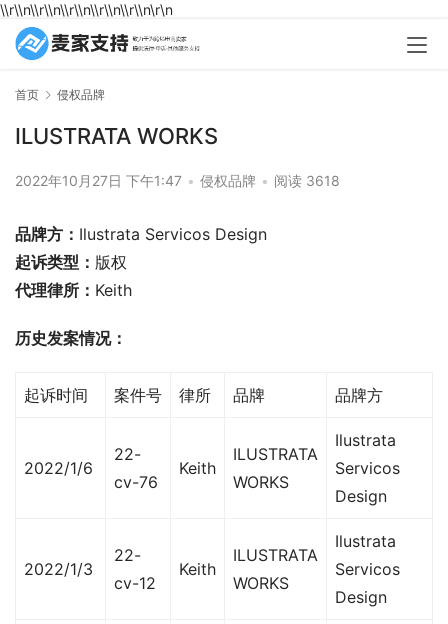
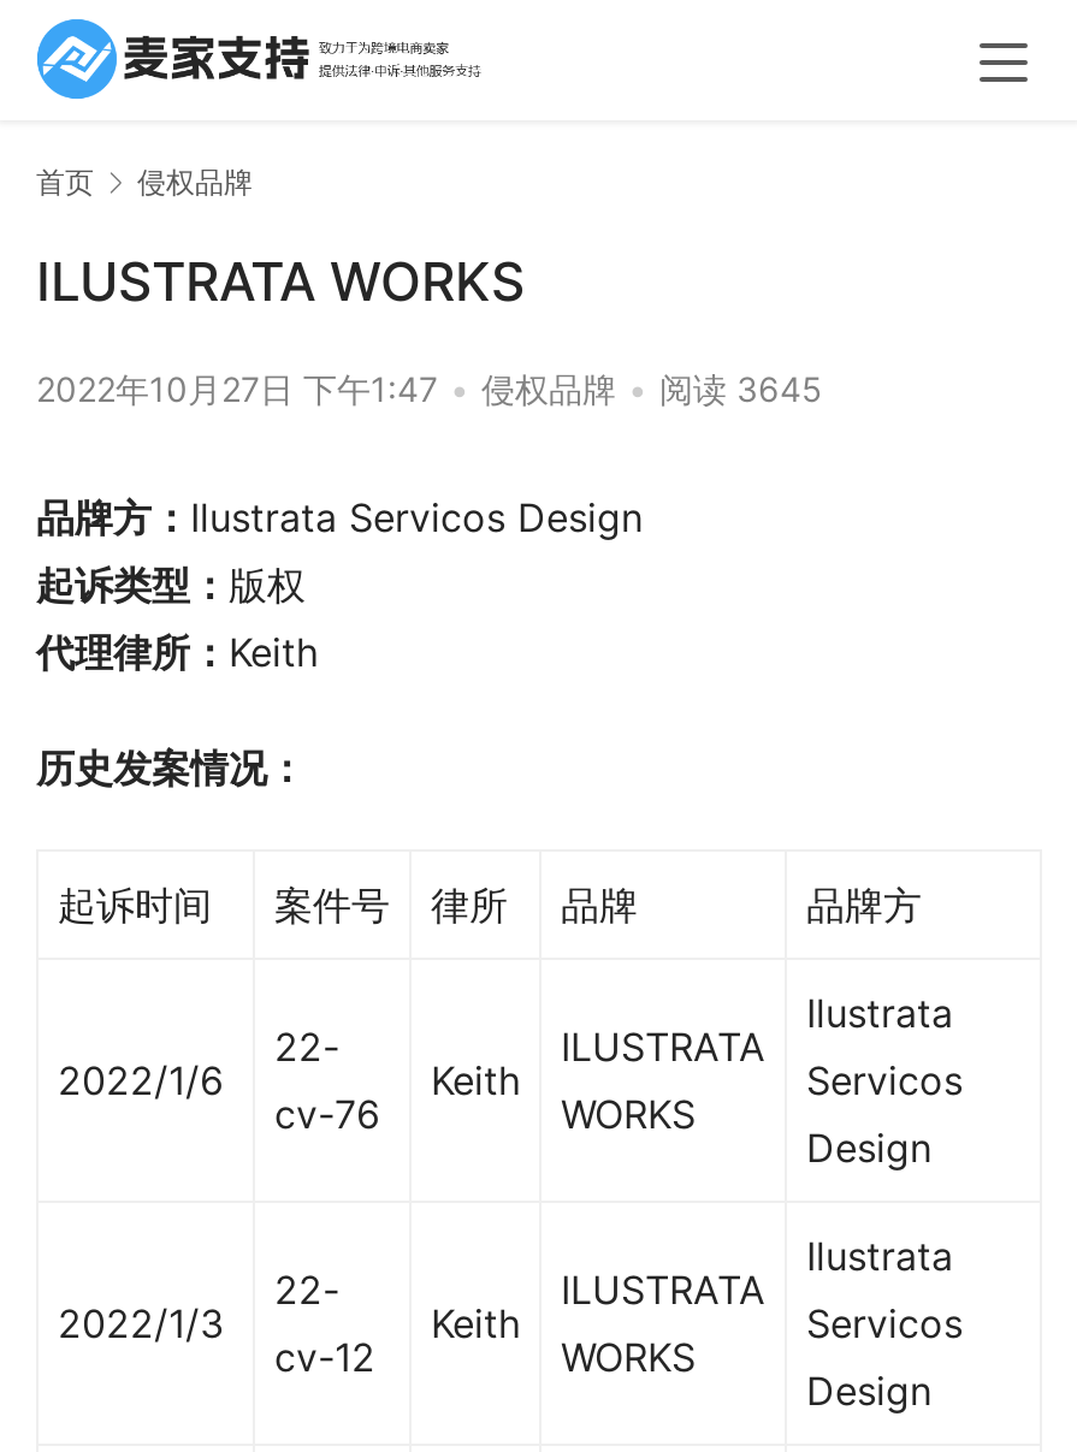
- \\r\\n\\r\\n\\r\\n\\r\\n\\r\\n\r\n

- 2022年10月27日 下午1:47 • 侵权品牌 • 阅读 3618
+ 2022年10月27日 下午1:47 • 侵权品牌 • 阅读 3645
